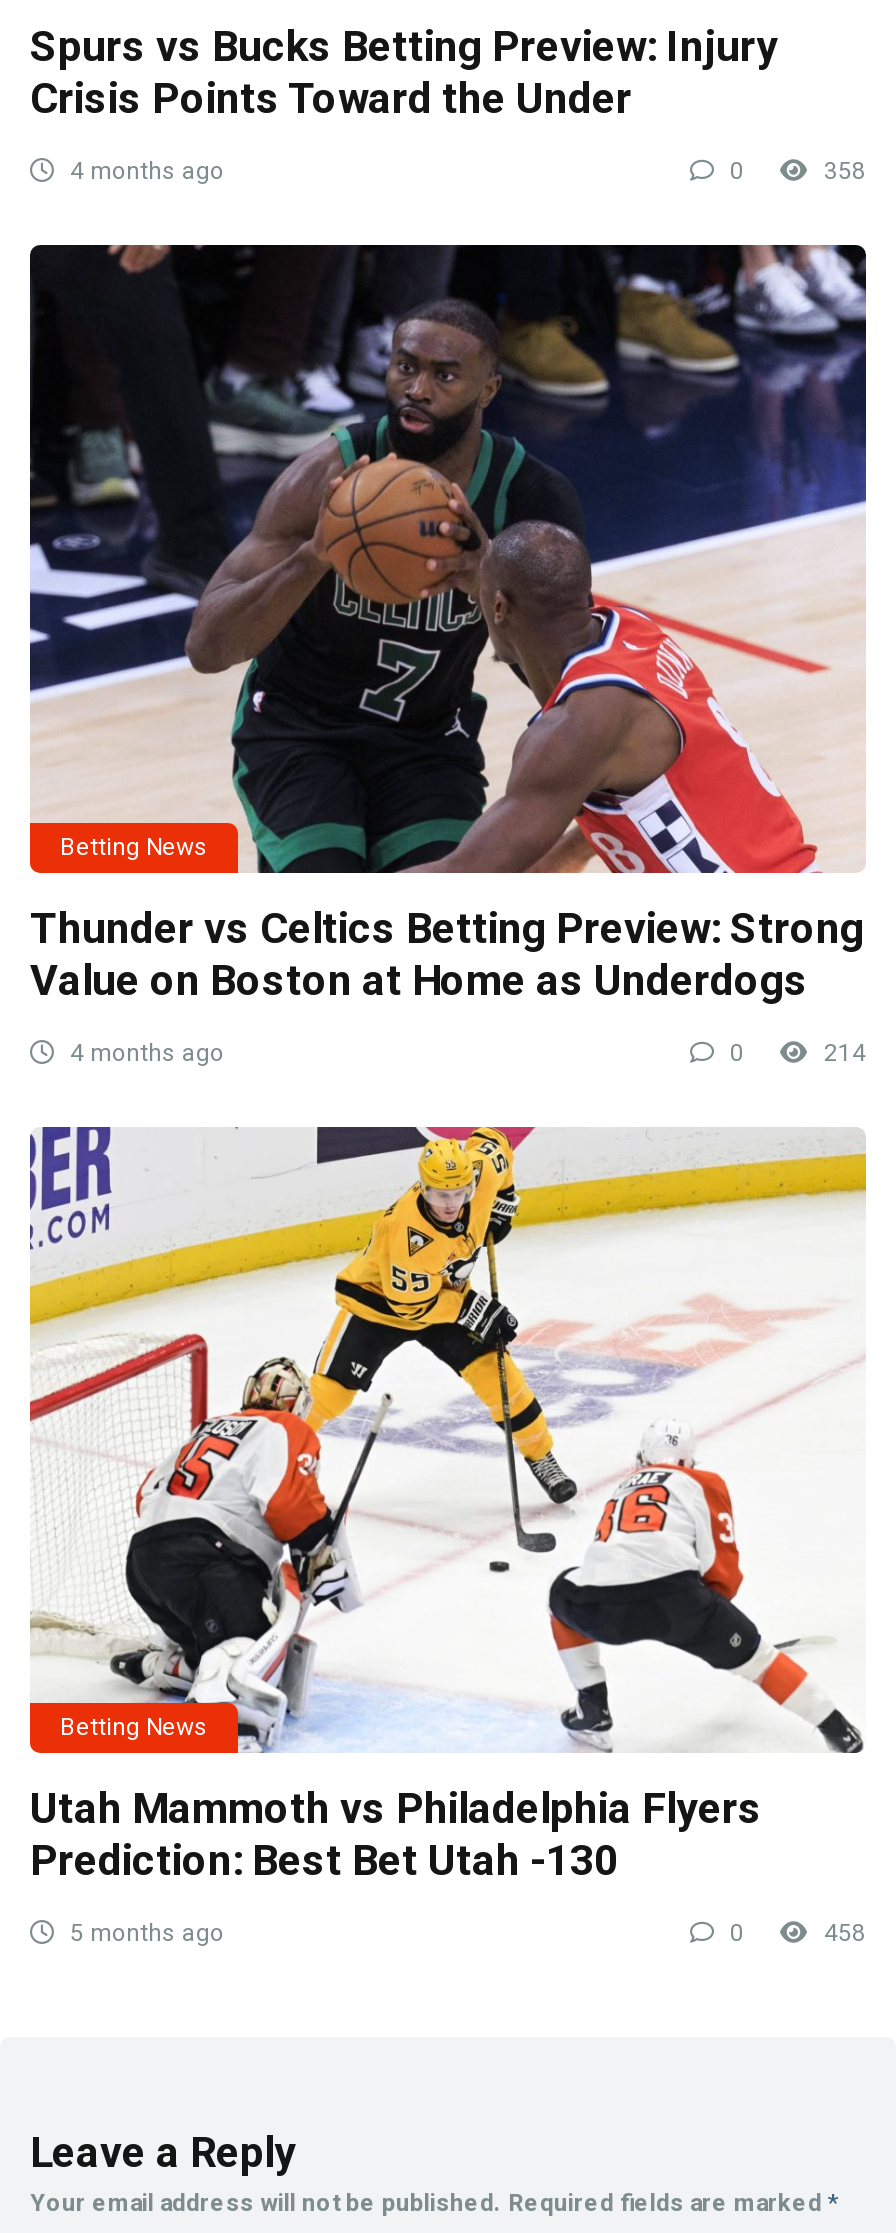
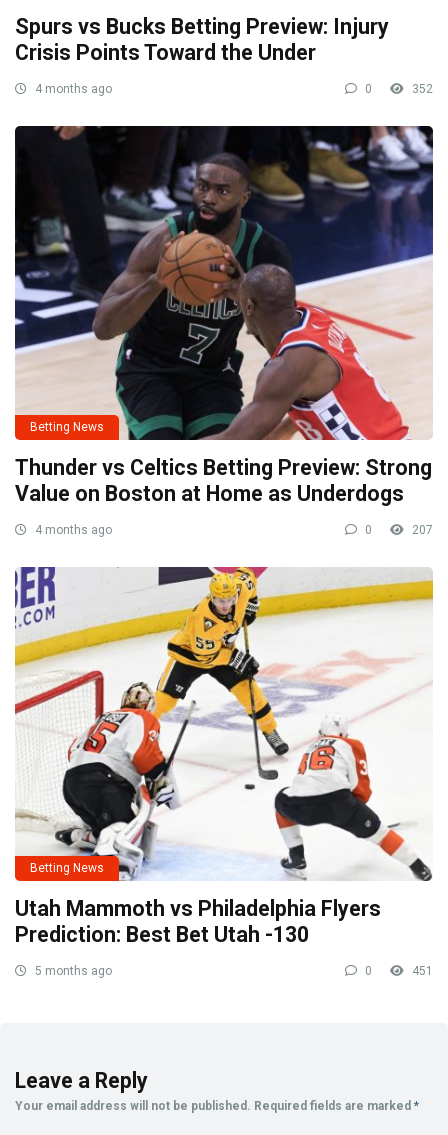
- 358
+ 352

- 214
+ 207

- 458
+ 451
